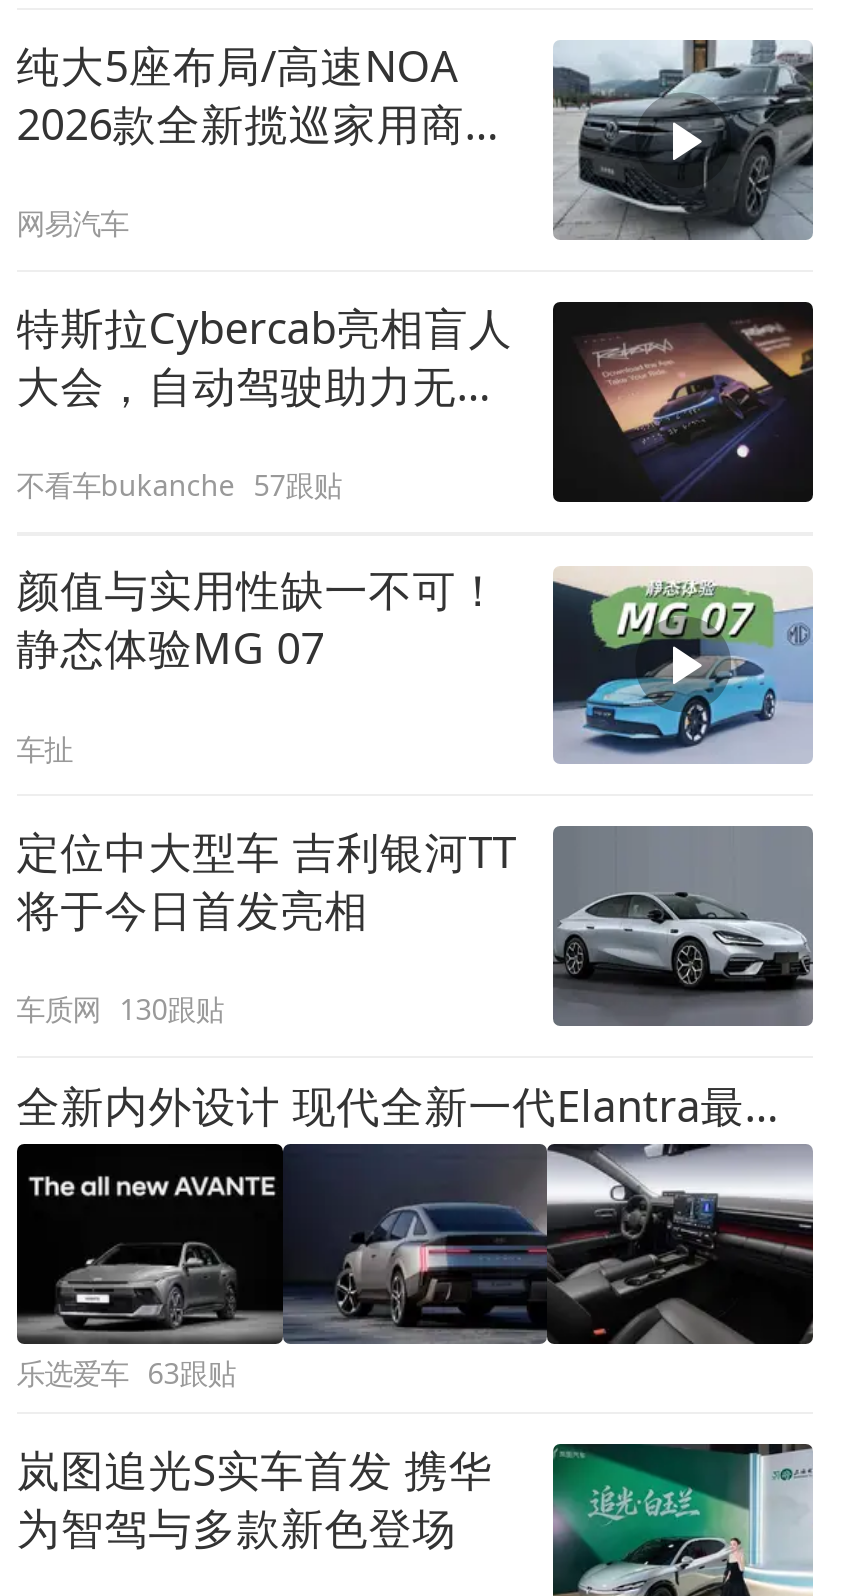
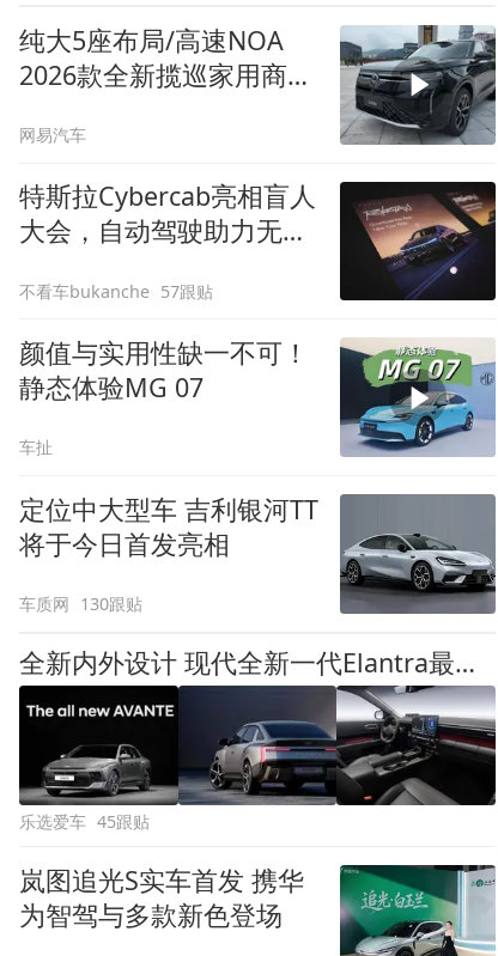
- 乐选爱车 63跟贴
+ 乐选爱车 45跟贴
